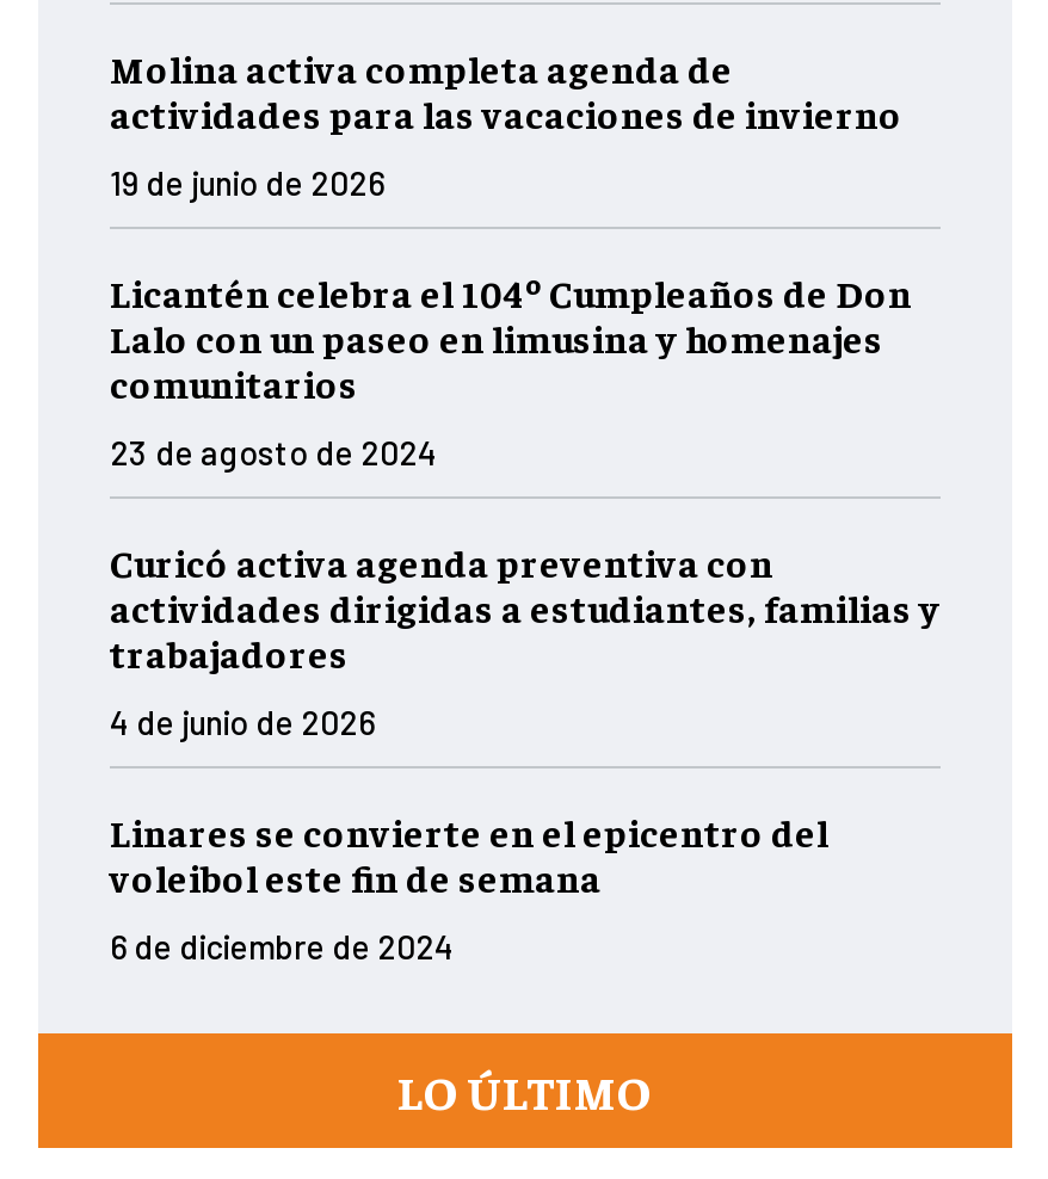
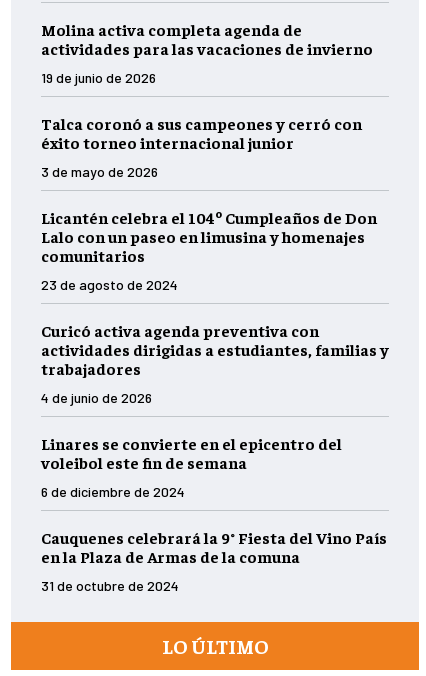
+ Talca coronó a sus campeones y cerró con
+ éxito torneo internacional junior
+ 3 de mayo de 2026

+ Cauquenes celebrará la 9° Fiesta del Vino País
+ en la Plaza de Armas de la comuna
+ 31 de octubre de 2024
